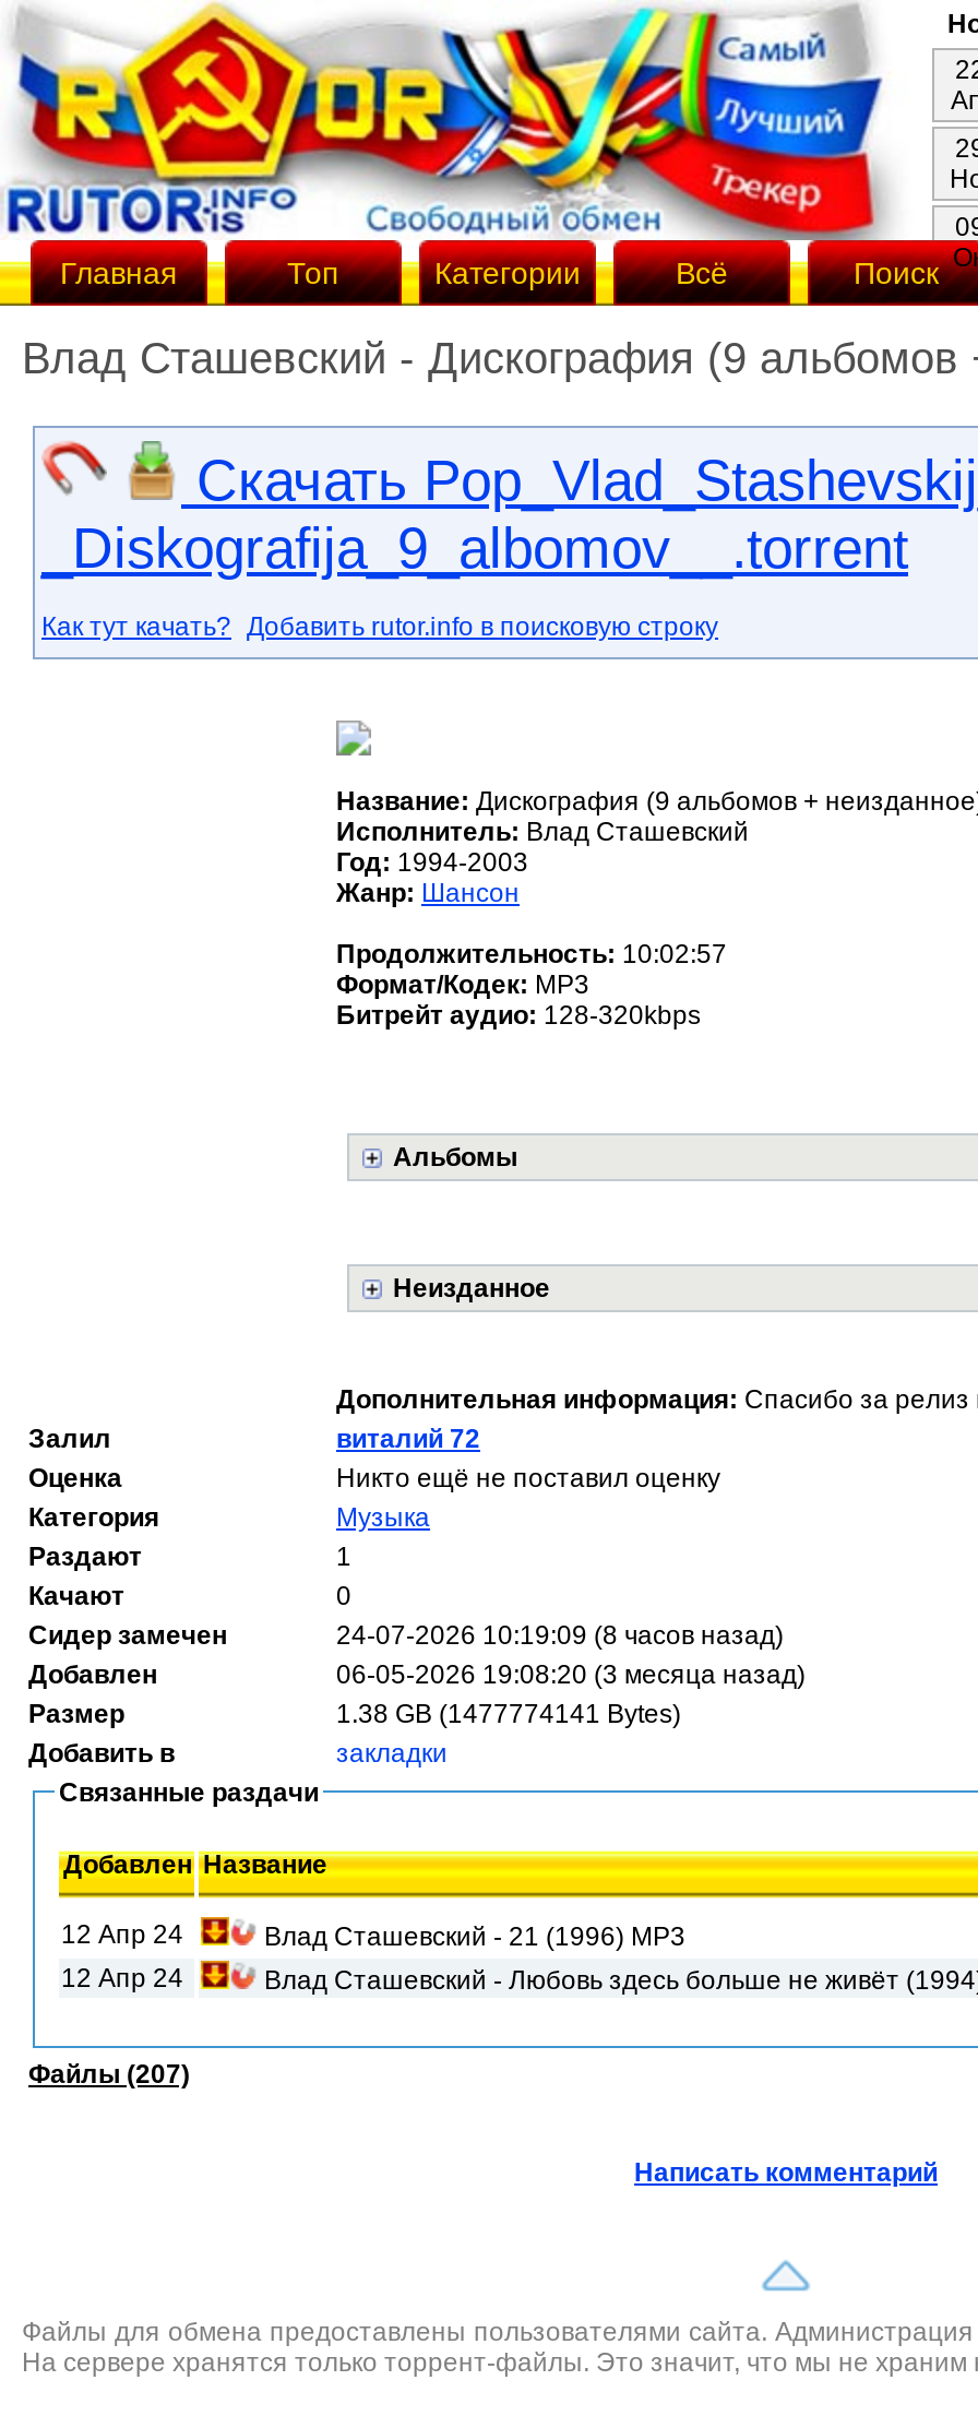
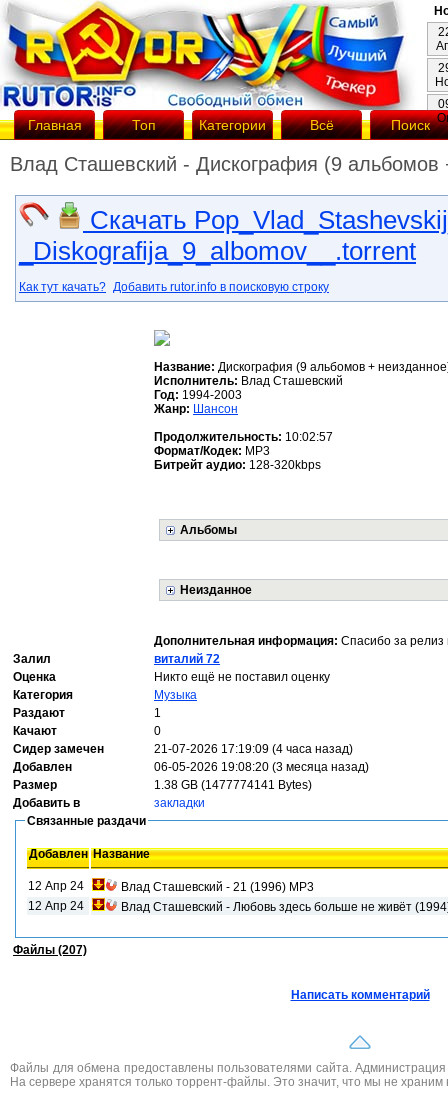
- 24-07-2026 10:19:09 (8 часов назад)
+ 21-07-2026 17:19:09 (4 часа назад)
